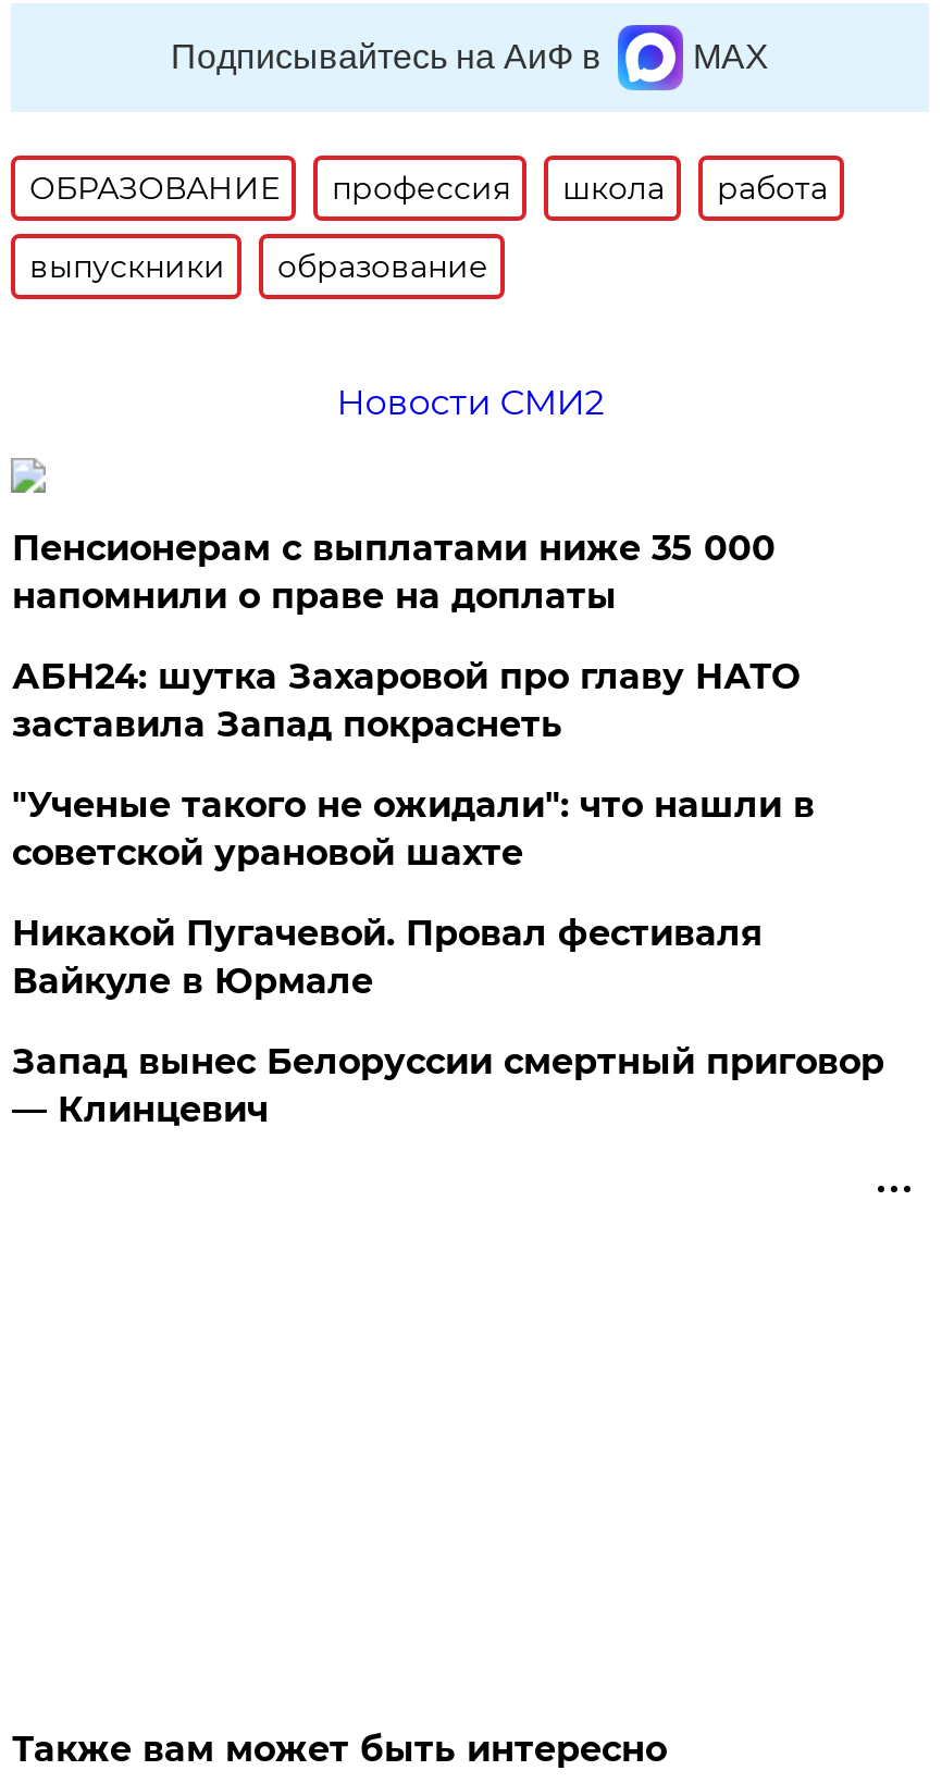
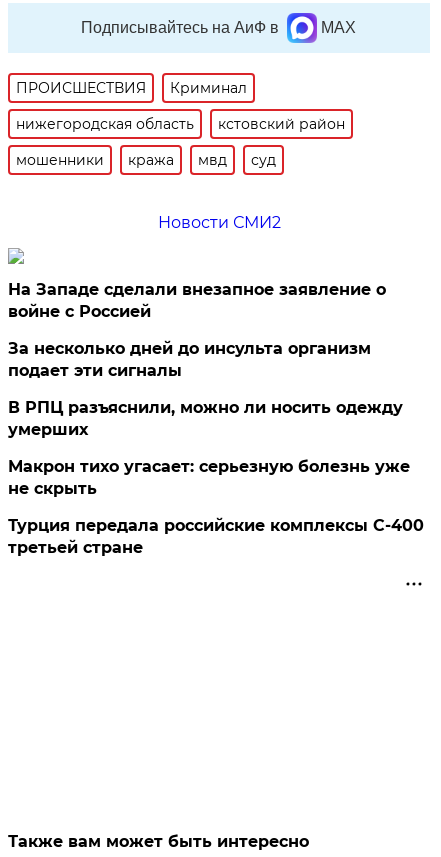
- ОБРАЗОВАНИЕ
- профессия
- школа
- работа
- выпускники
- образование
+ ПРОИСШЕСТВИЯ
+ Криминал
+ нижегородская область
+ кстовский район
+ мошенники
+ кража
+ мвд
+ суд

- Пенсионерам с выплатами ниже 35 000
- напомнили о праве на доплаты
+ На Западе сделали внезапное заявление о
+ войне с Россией

- АБН24: шутка Захаровой про главу НАТО
- заставила Запад покраснеть
+ За несколько дней до инсульта организм
+ подает эти сигналы

- "Ученые такого не ожидали": что нашли в
- советской урановой шахте
+ В РПЦ разъяснили, можно ли носить одежду
+ умерших

- Никакой Пугачевой. Провал фестиваля
- Вайкуле в Юрмале
+ Макрон тихо угасает: серьезную болезнь уже
+ не скрыть

- Запад вынес Белоруссии смертный приговор
- — Клинцевич
+ Турция передала российские комплексы С-400
+ третьей стране
